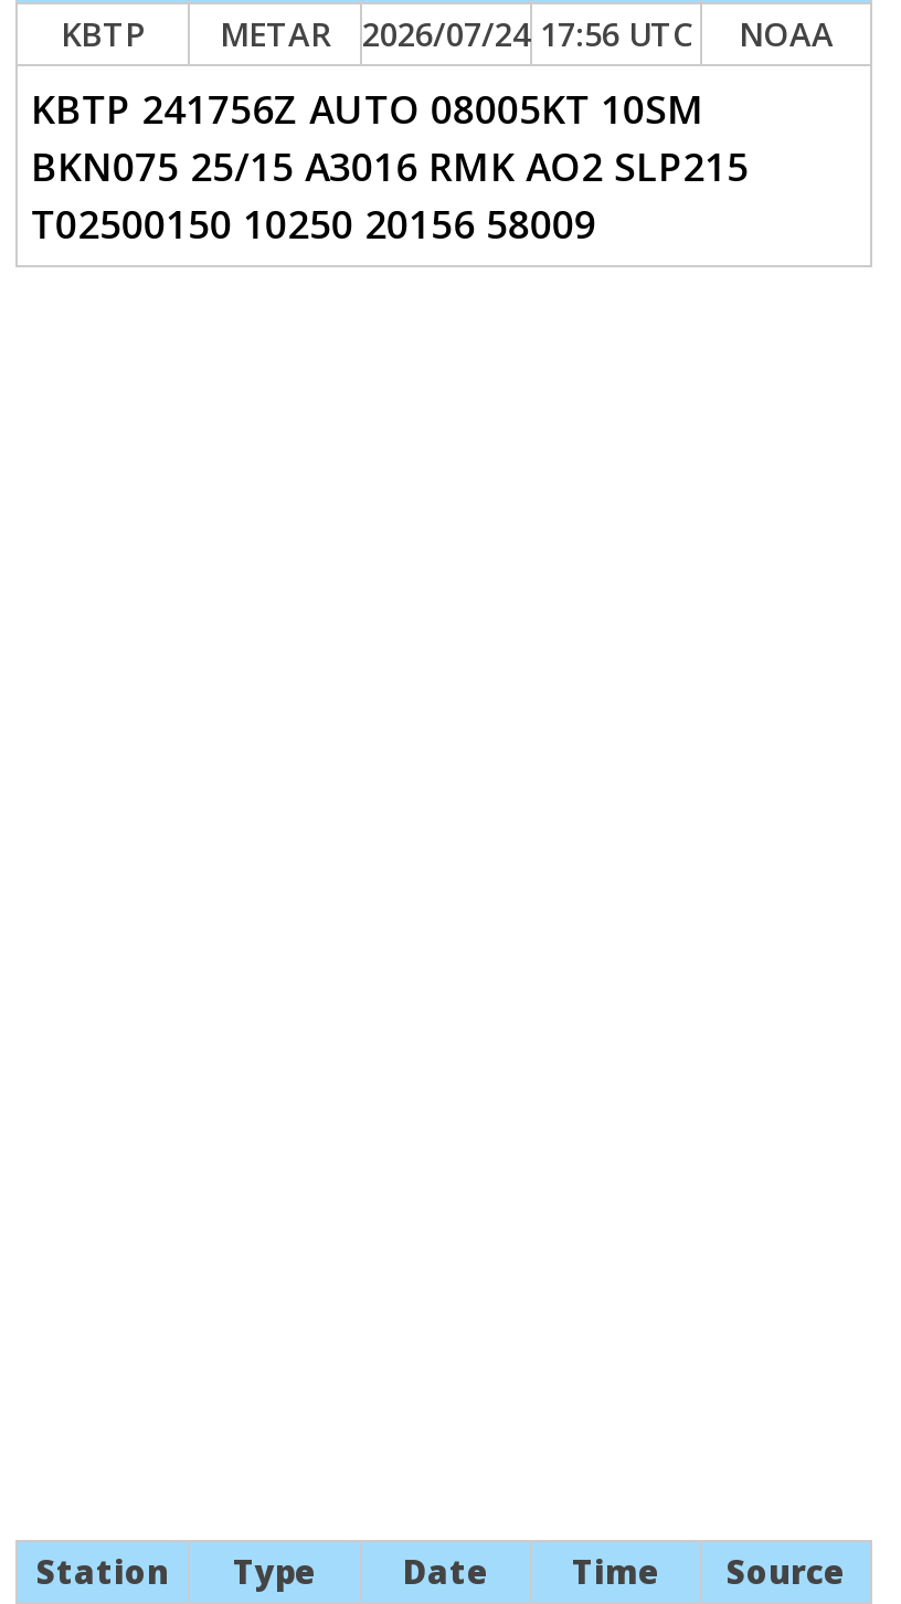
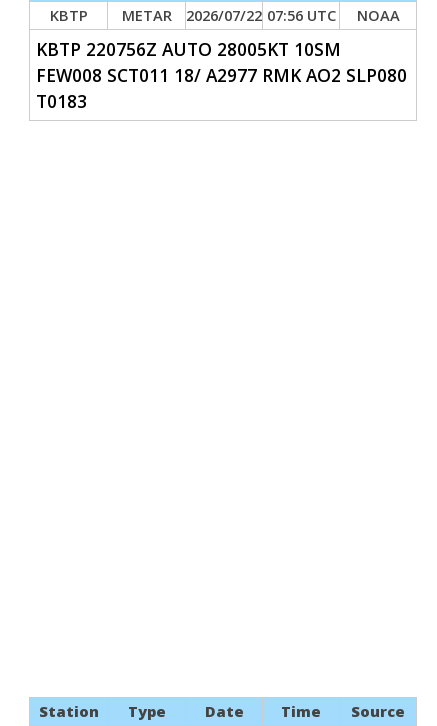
- KBTP METAR 2026/07/24 17:56 UTC NOAA
+ KBTP METAR 2026/07/22 07:56 UTC NOAA

- KBTP 241756Z AUTO 08005KT 10SM
- BKN075 25/15 A3016 RMK AO2 SLP215
- T02500150 10250 20156 58009
+ KBTP 220756Z AUTO 28005KT 10SM
+ FEW008 SCT011 18/ A2977 RMK AO2 SLP080
+ T0183
